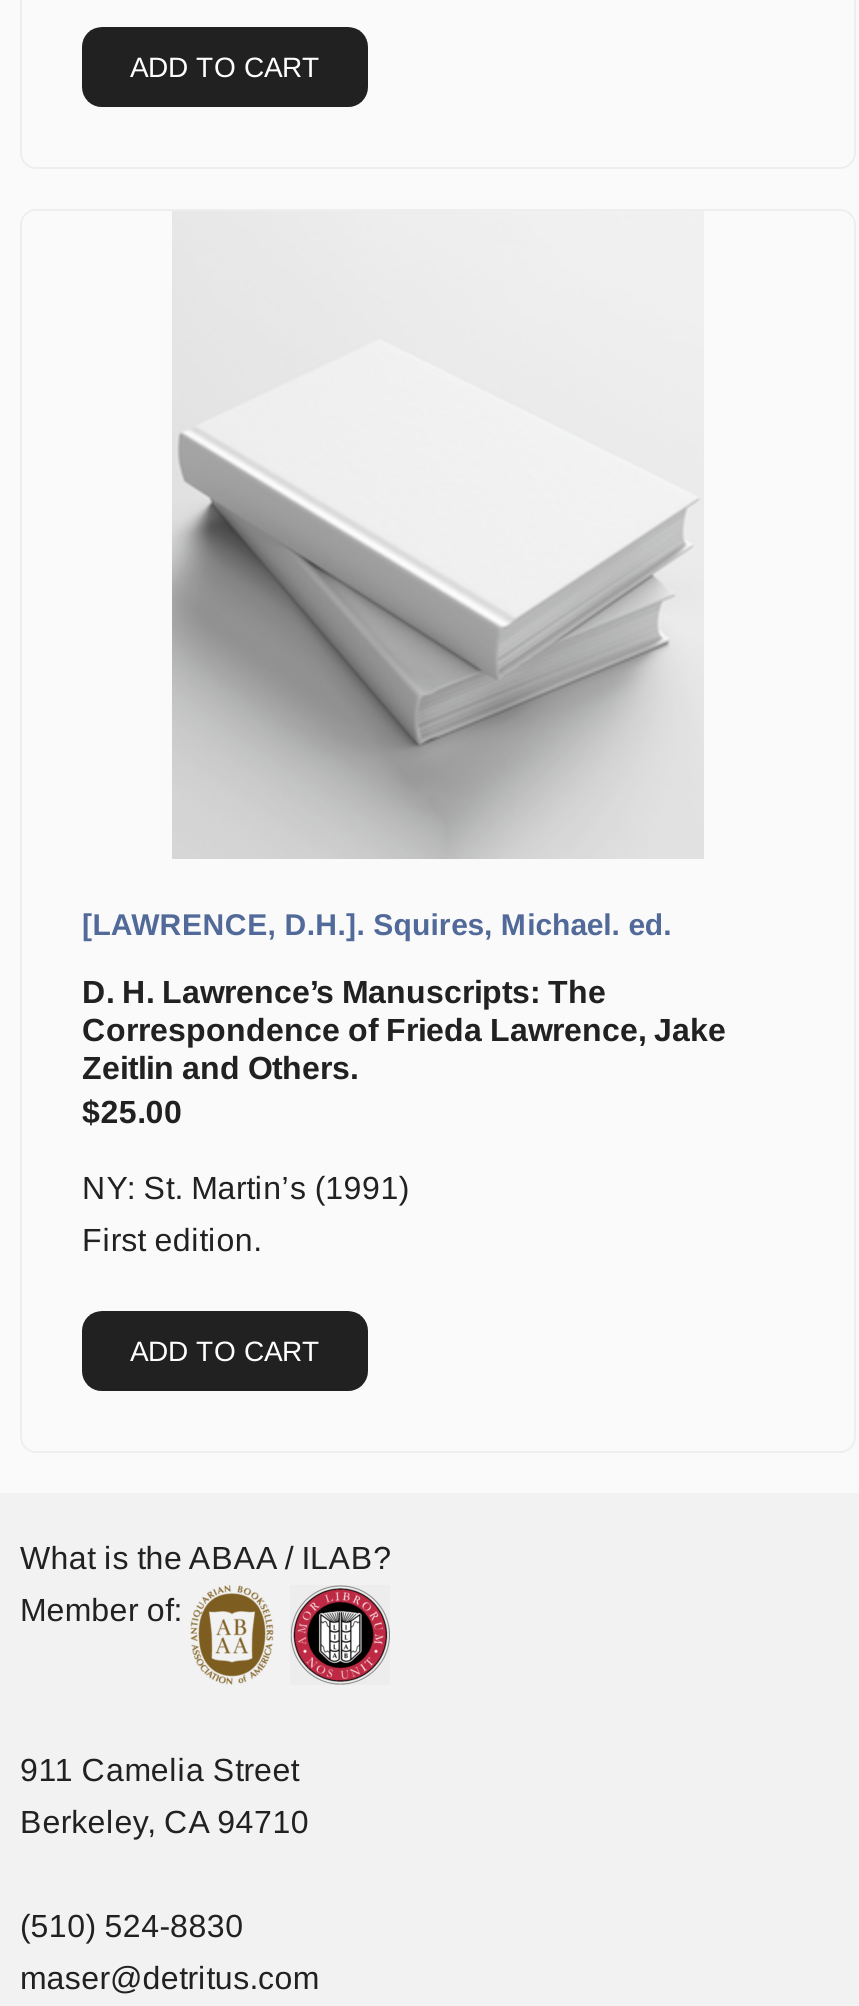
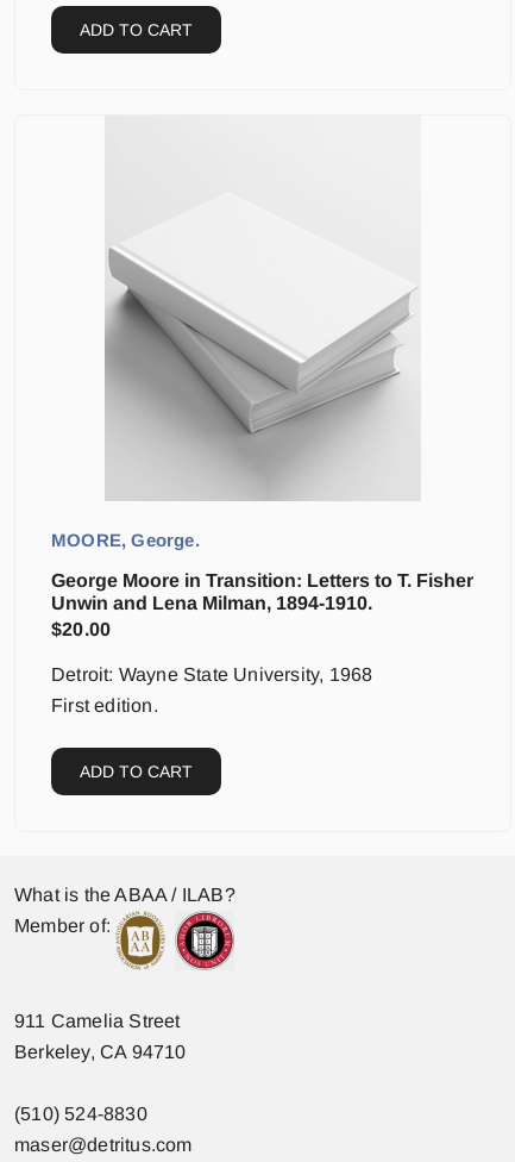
- [LAWRENCE, D.H.]. Squires, Michael. ed.
+ MOORE, George.

- D. H. Lawrence’s Manuscripts: The
- Correspondence of Frieda Lawrence, Jake
- Zeitlin and Others.
- $25.00
+ George Moore in Transition: Letters to T. Fisher
+ Unwin and Lena Milman, 1894-1910.
+ $20.00

- NY: St. Martin’s (1991)
+ Detroit: Wayne State University, 1968
